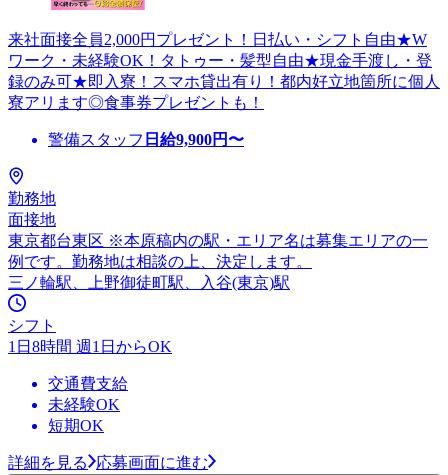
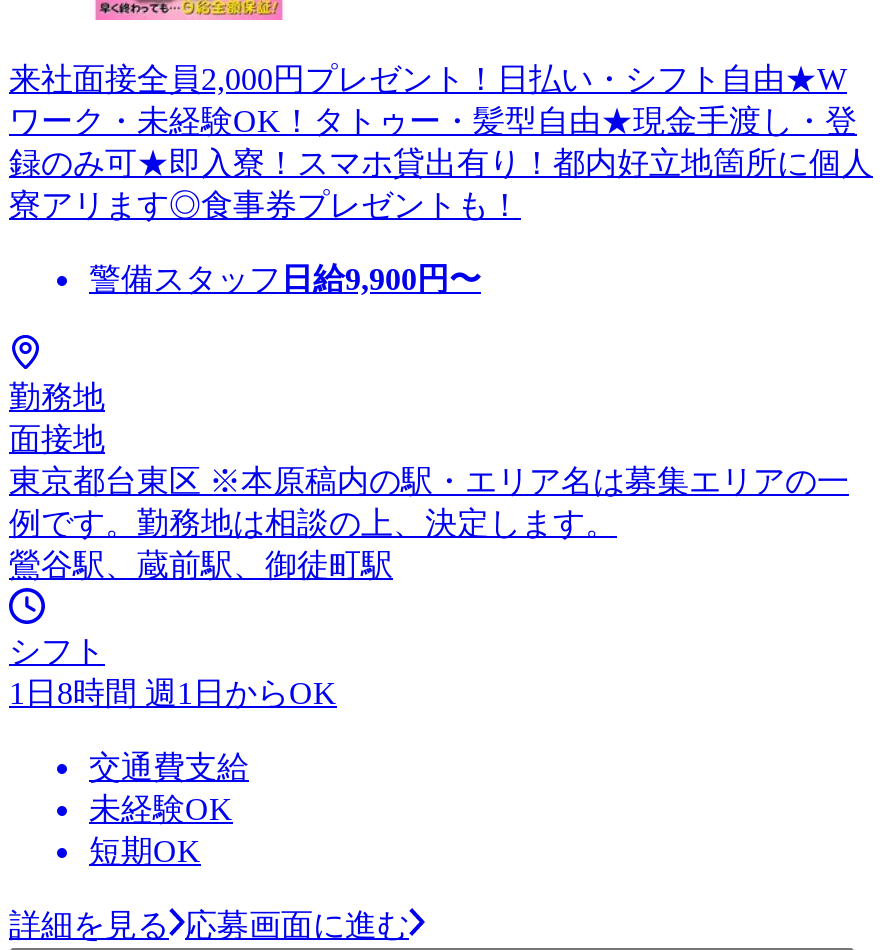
- 三ノ輪駅、上野御徒町駅、入谷(東京)駅
+ 鶯谷駅、蔵前駅、御徒町駅
